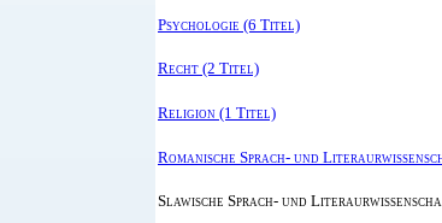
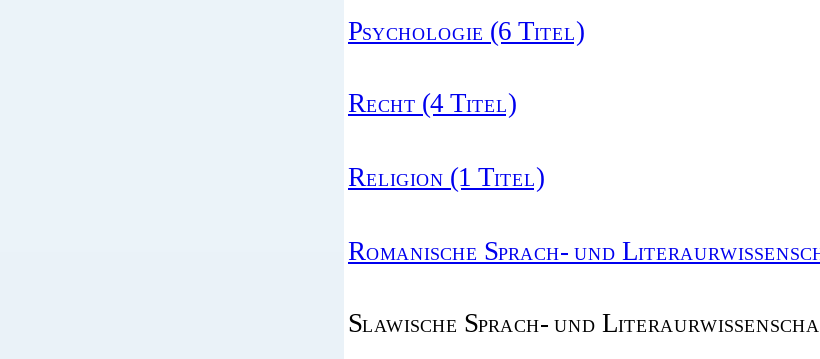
- Recht (2 Titel)
+ Recht (4 Titel)
